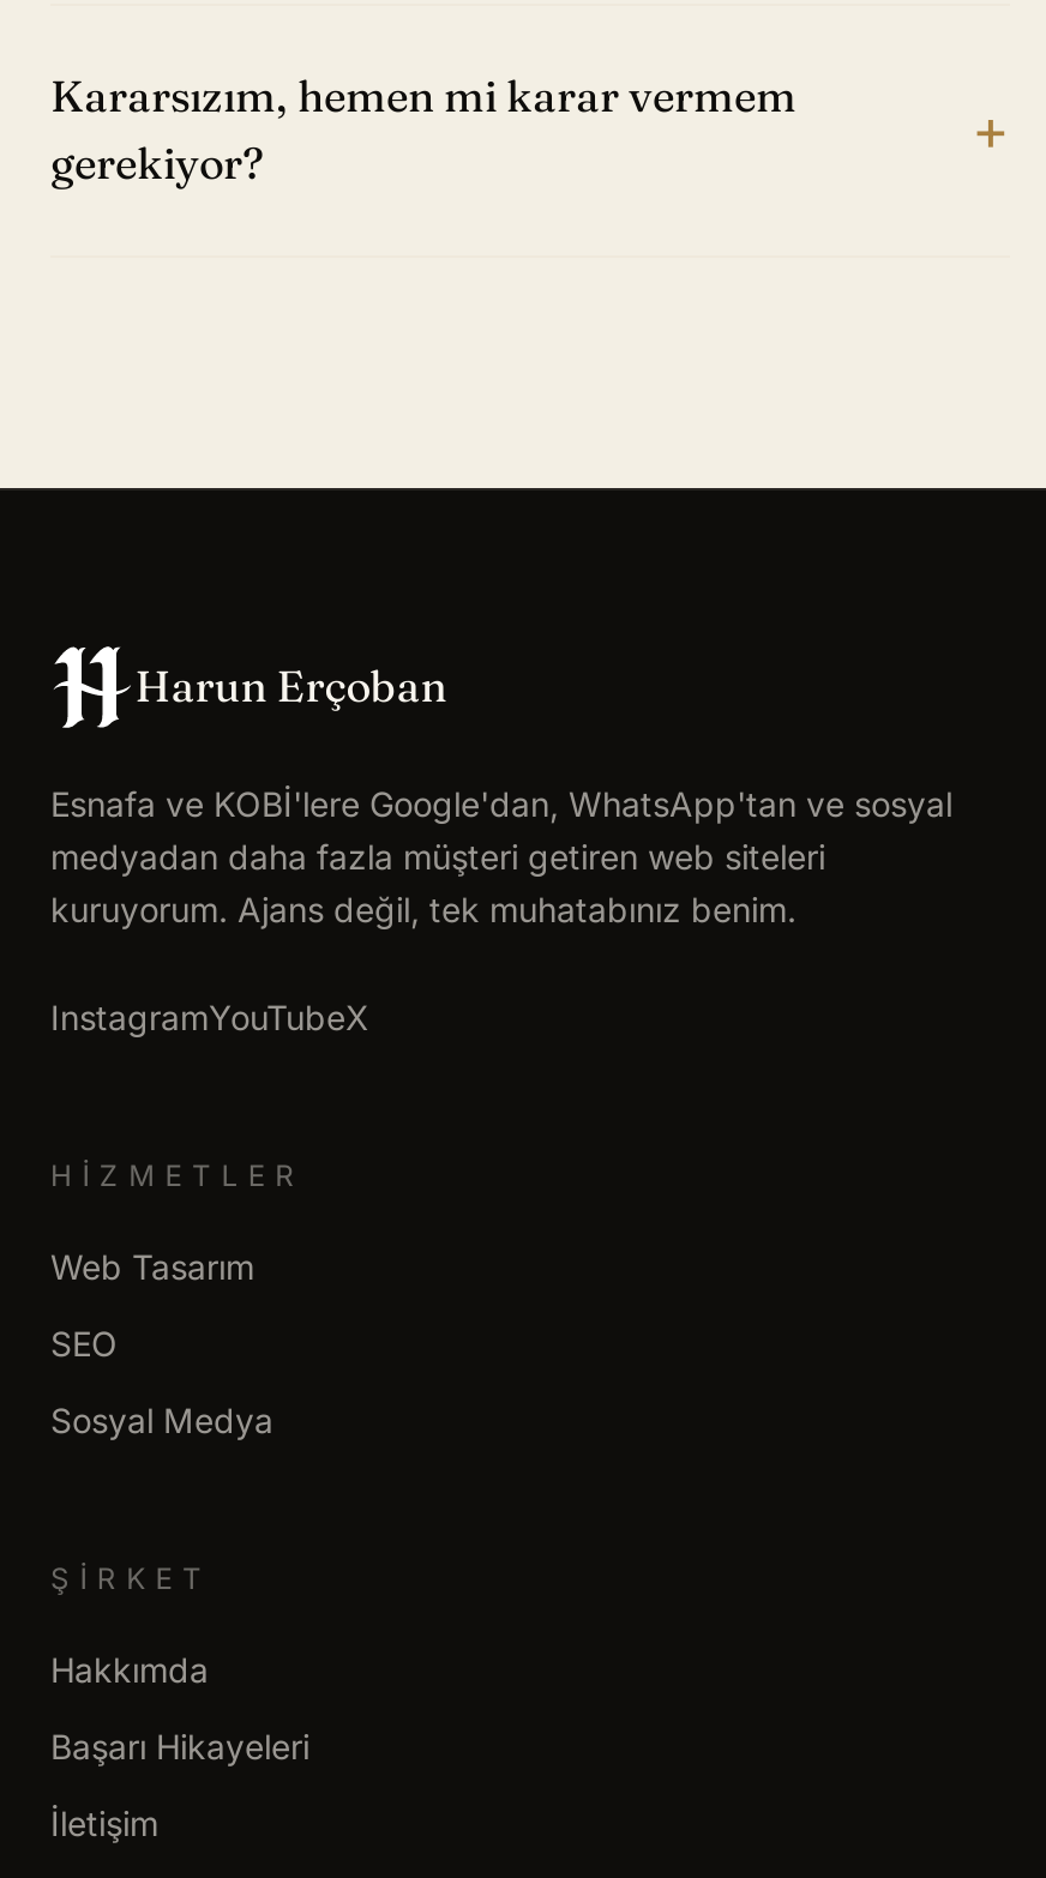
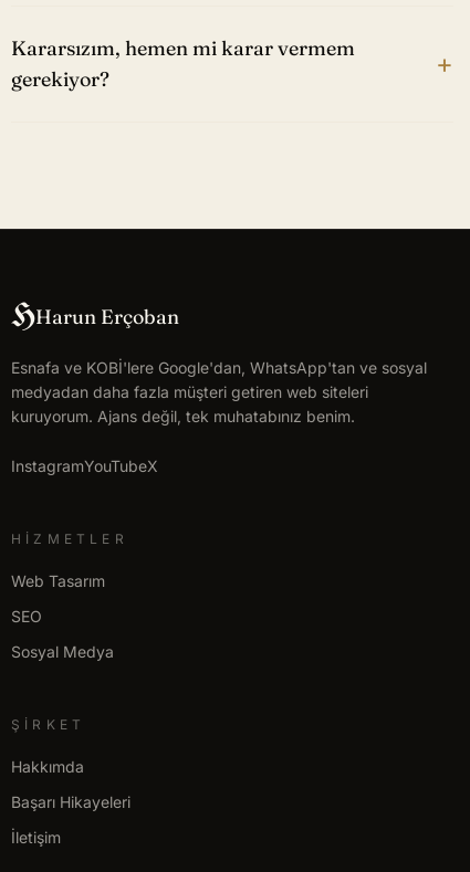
- Harun Erçoban
+ HHarun Erçoban
